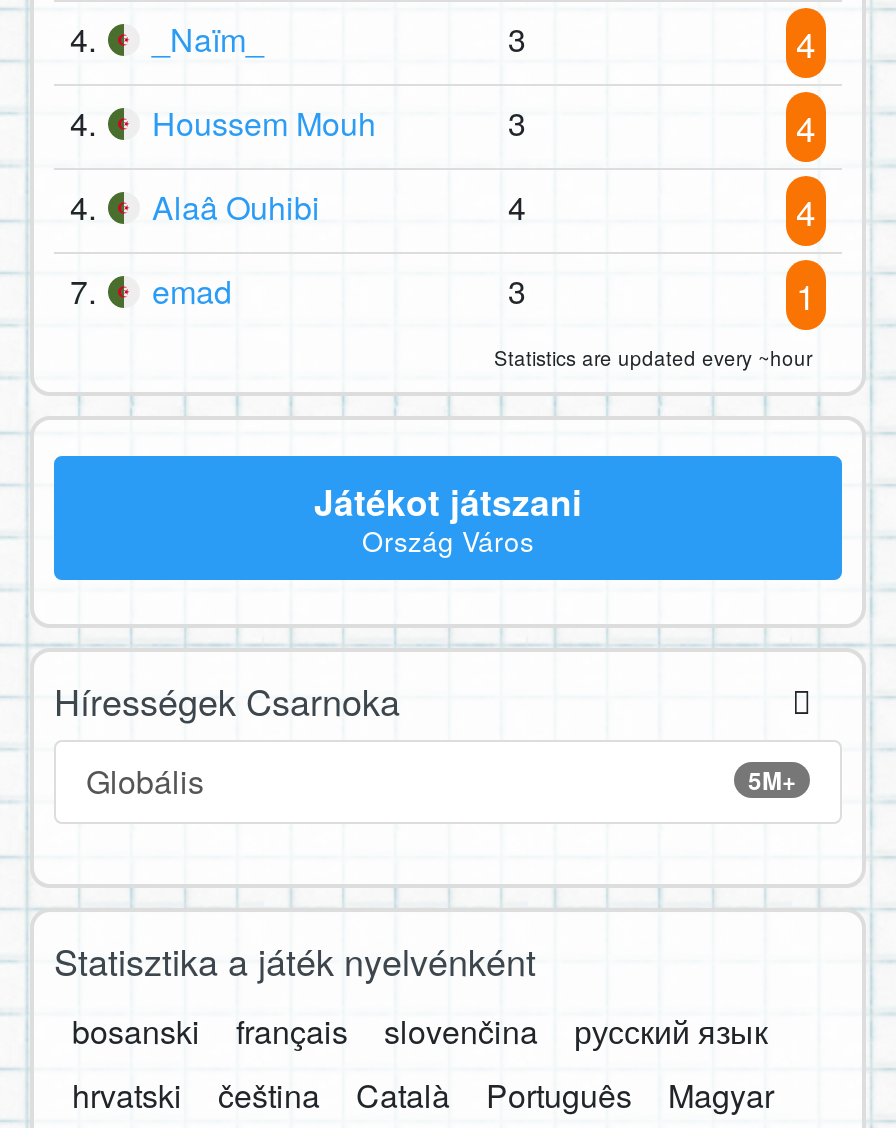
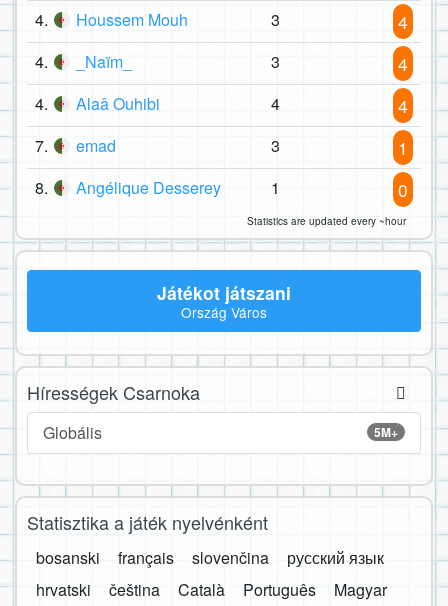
moved down: _Naïm_

moved up: Houssem Mouh

+ 8.
+ Angélique Desserey
+ 1
+ 0
